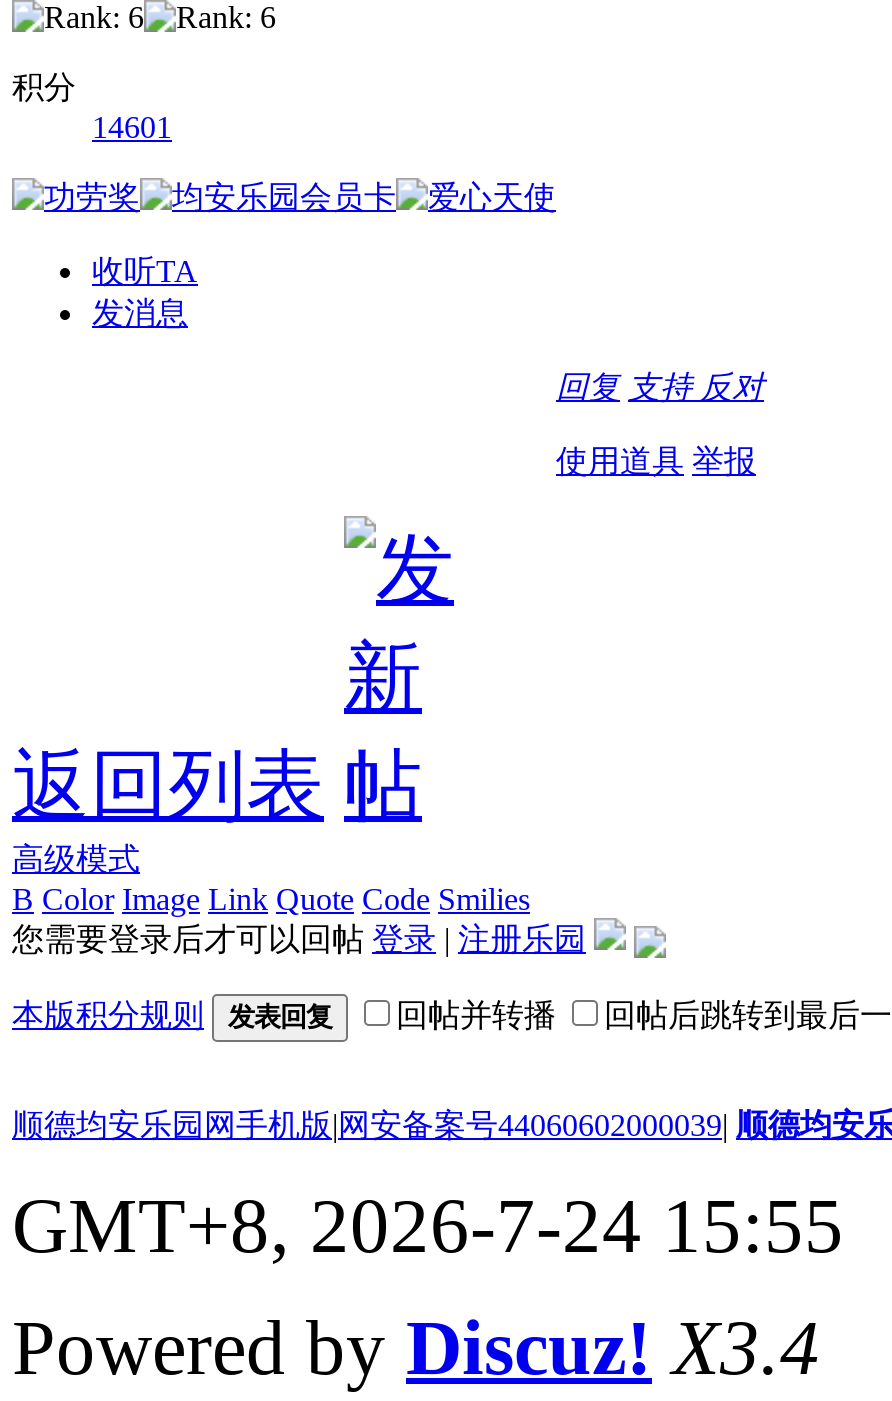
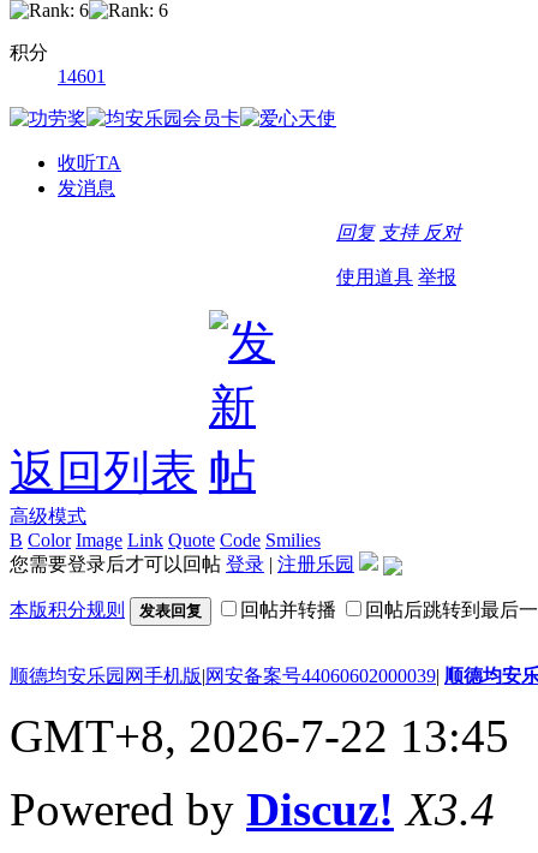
- GMT+8, 2026-7-24 15:55
+ GMT+8, 2026-7-22 13:45
